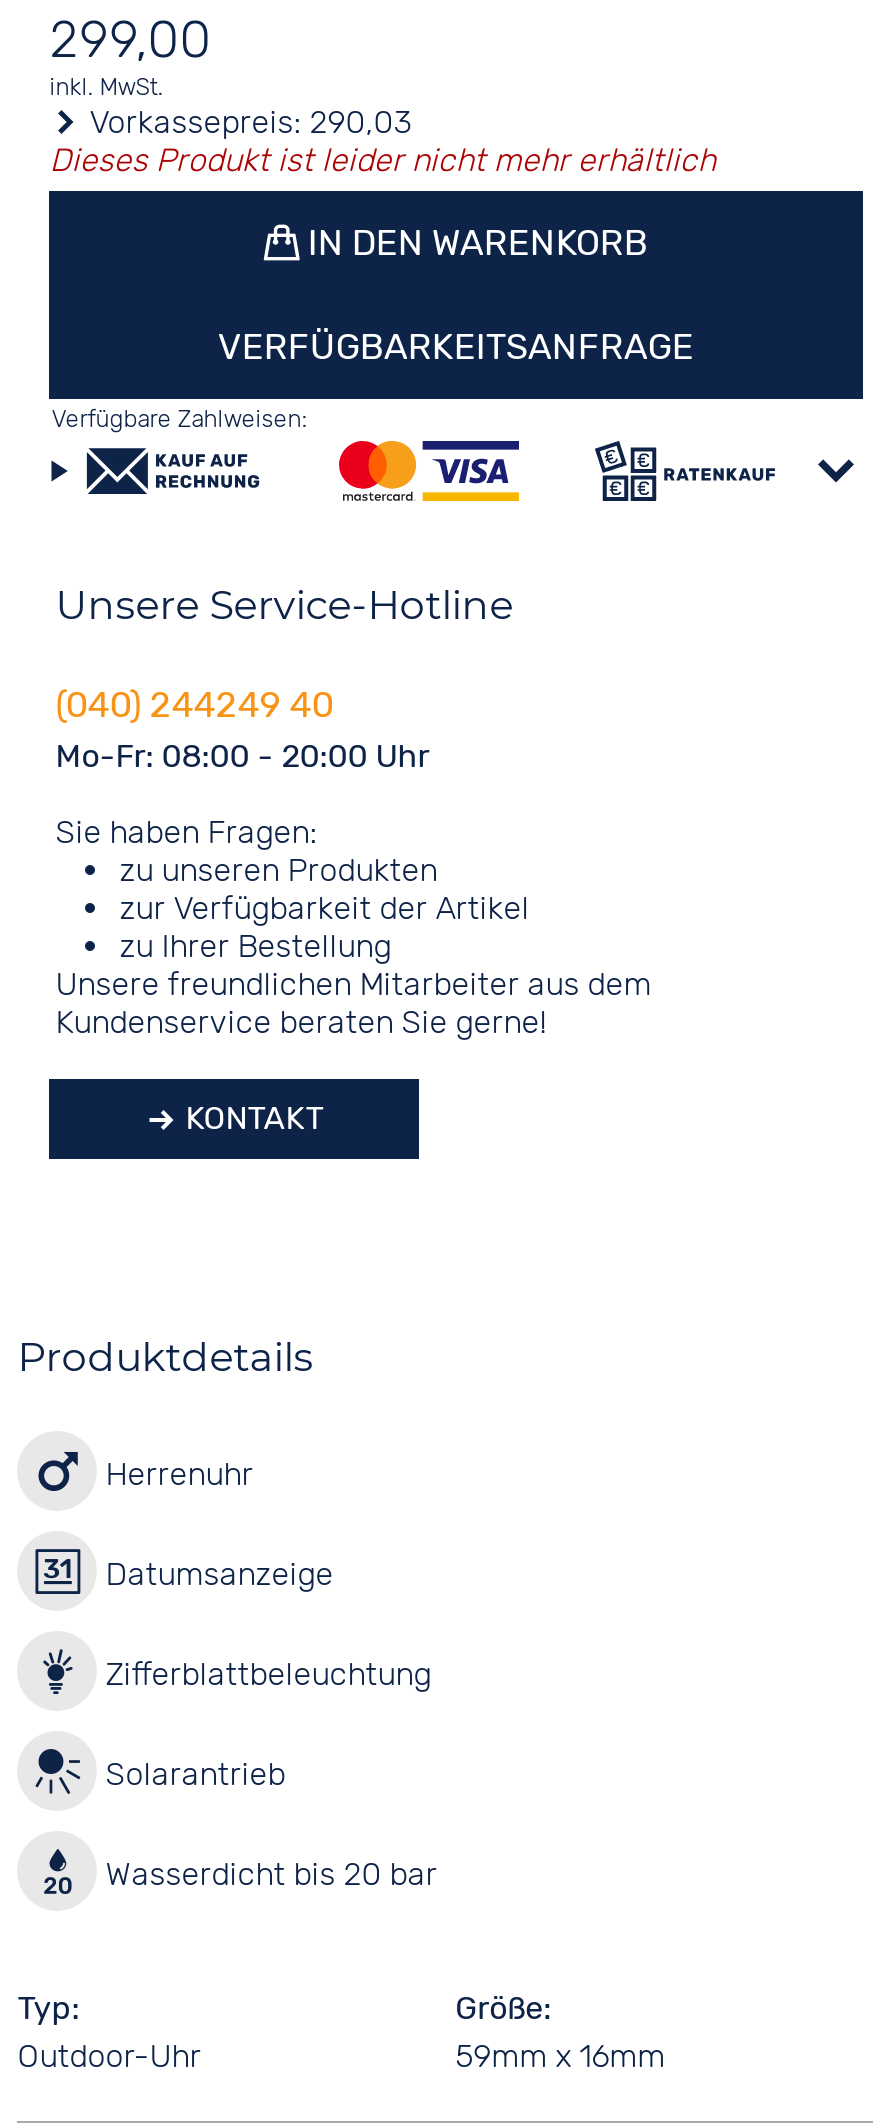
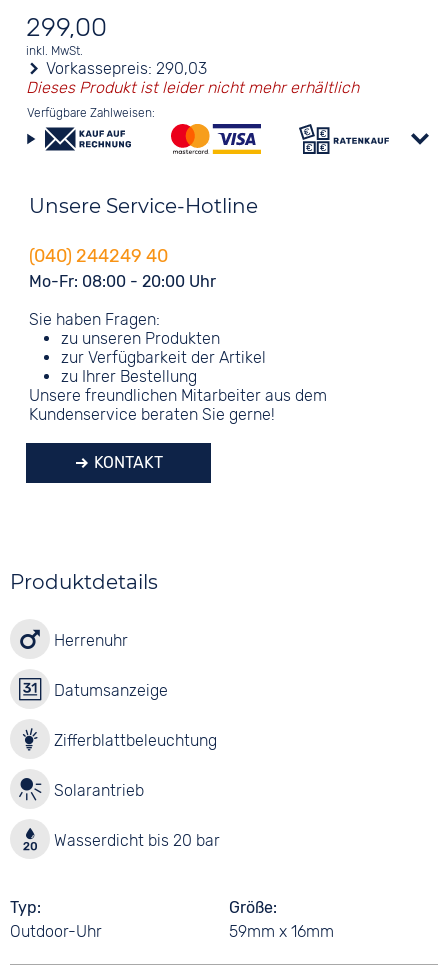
- [image]
- IN DEN WARENKORB
- VERFÜGBARKEITSANFRAGE
